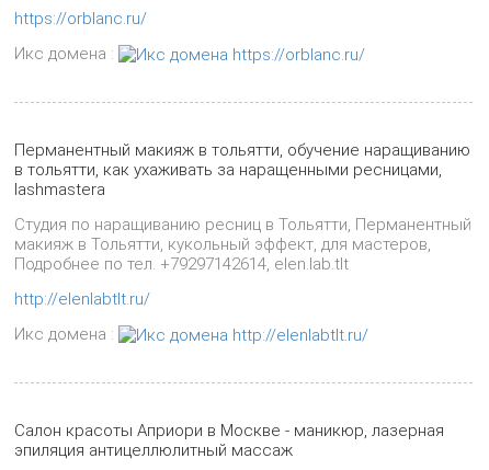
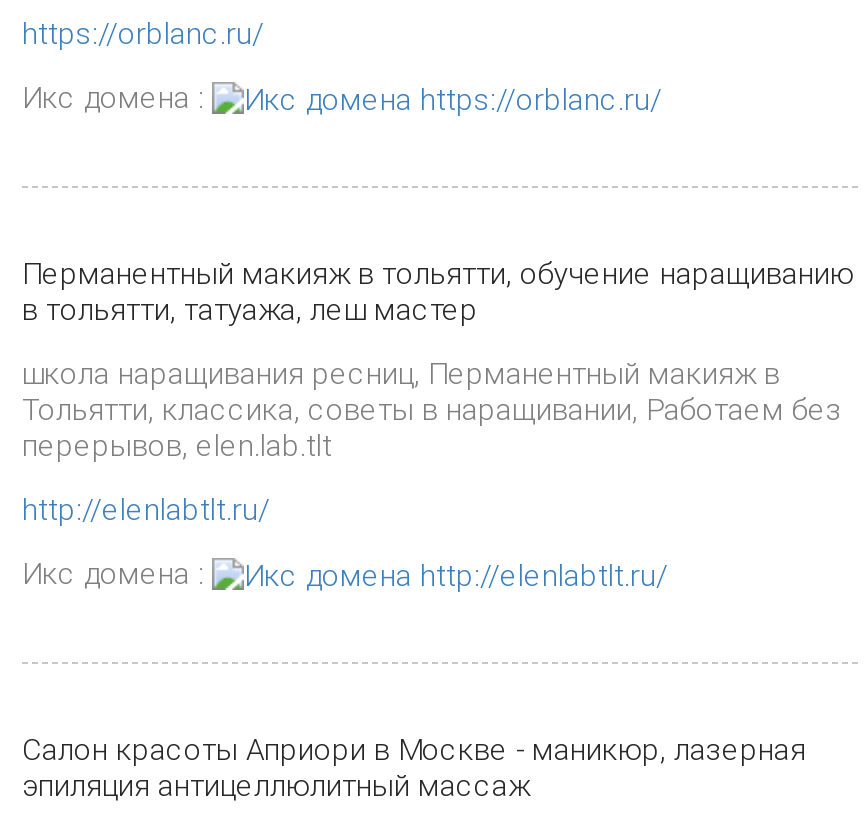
- в тольятти, как ухаживать за наращенными ресницами,
- lashmastera
+ в тольятти, татуажа, леш мастер

- Студия по наращиванию ресниц в Тольятти, Перманентный
- макияж в Тольятти, кукольный эффект, для мастеров,
- Подробнее по тел. +79297142614, elen.lab.tlt
+ школа наращивания ресниц, Перманентный макияж в
+ Тольятти, классика, советы в наращивании, Работаем без
+ перерывов, elen.lab.tlt
